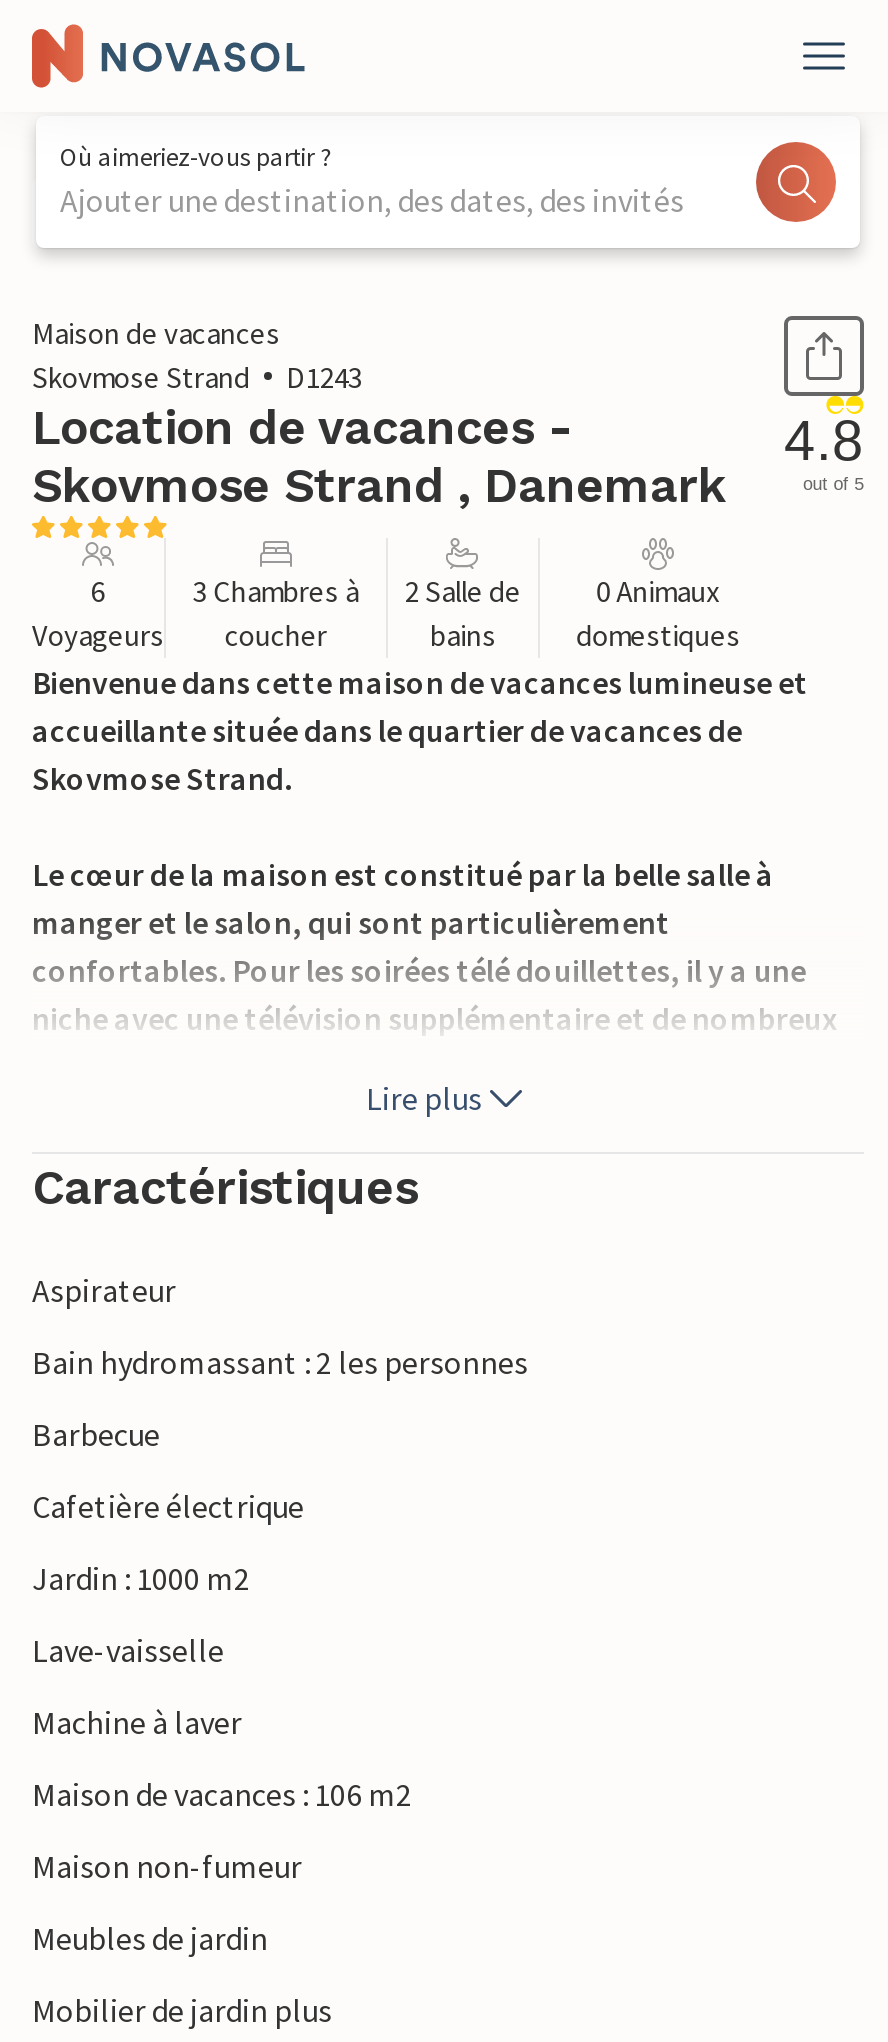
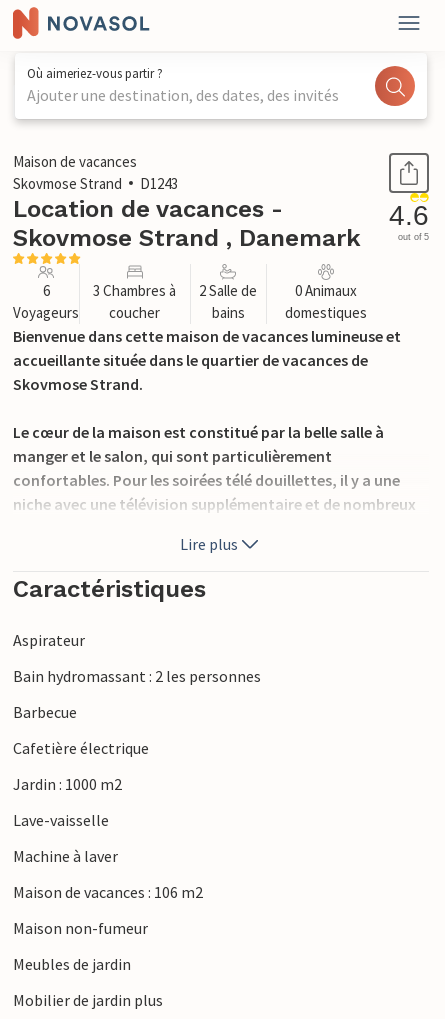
- 4.8
+ 4.6
